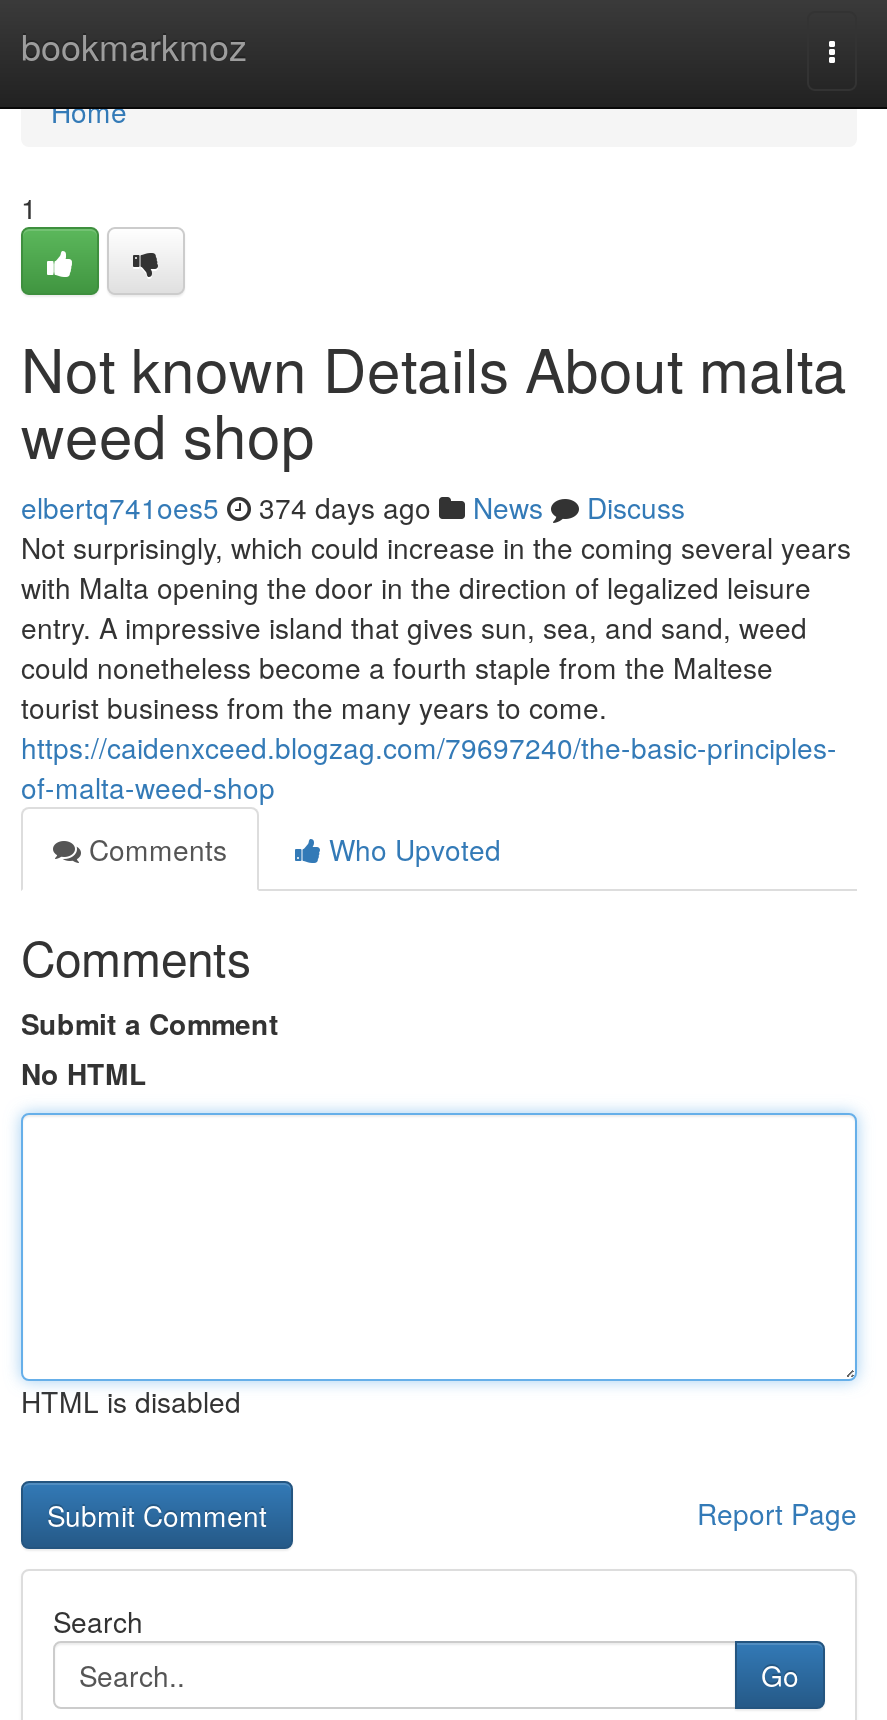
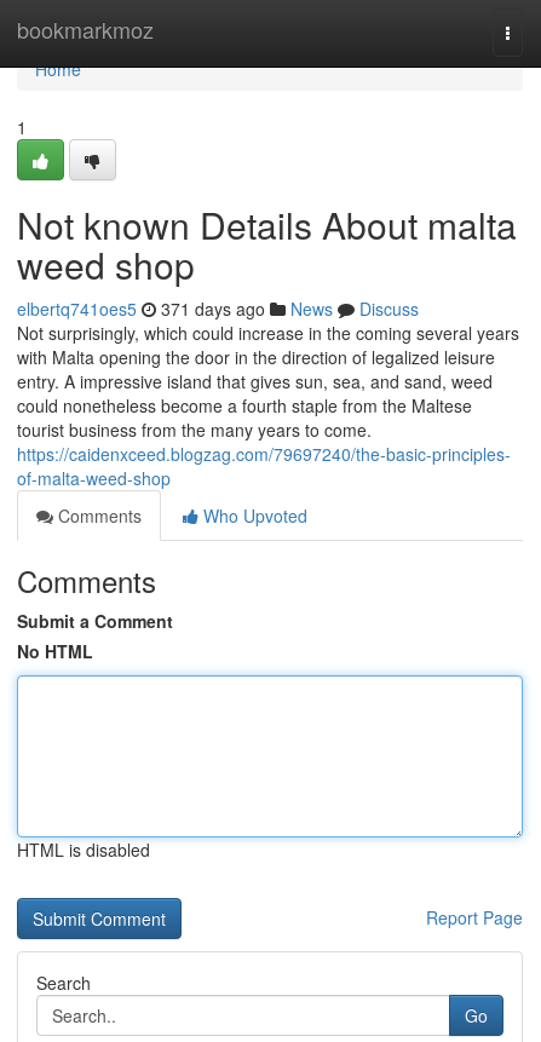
- elbertq741oes5 374 days ago News Discuss
+ elbertq741oes5 371 days ago News Discuss
